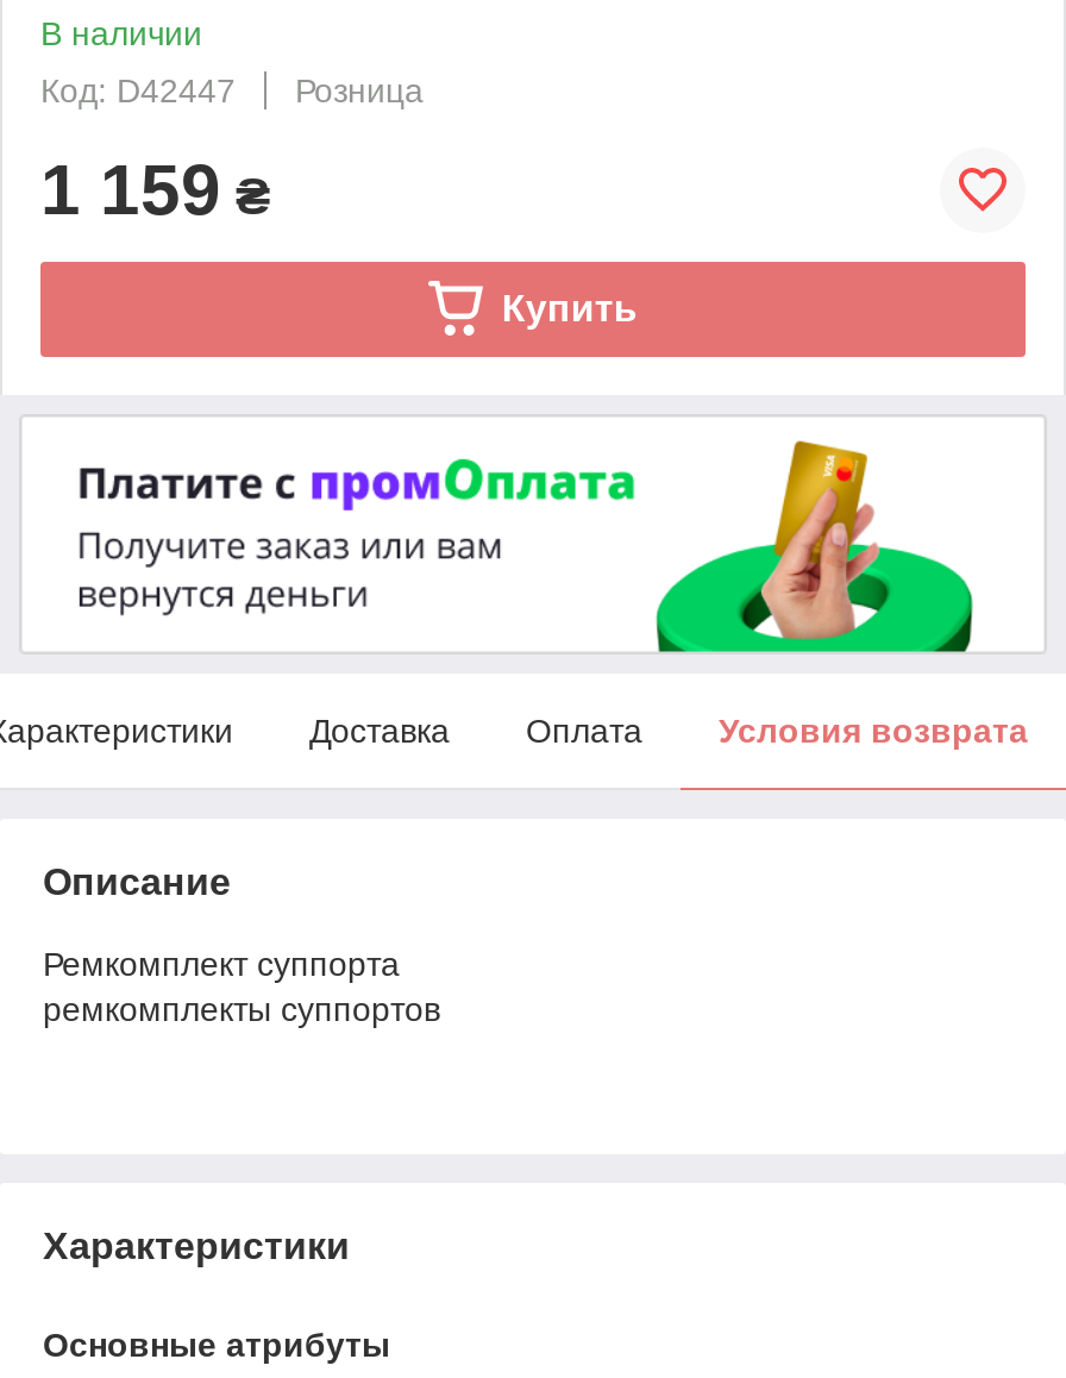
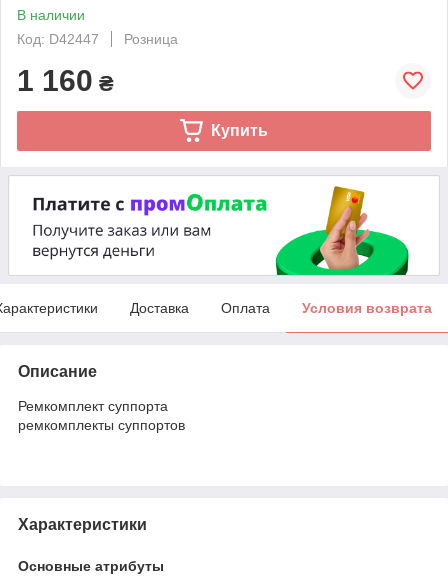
- 1 159 ₴
+ 1 160 ₴
